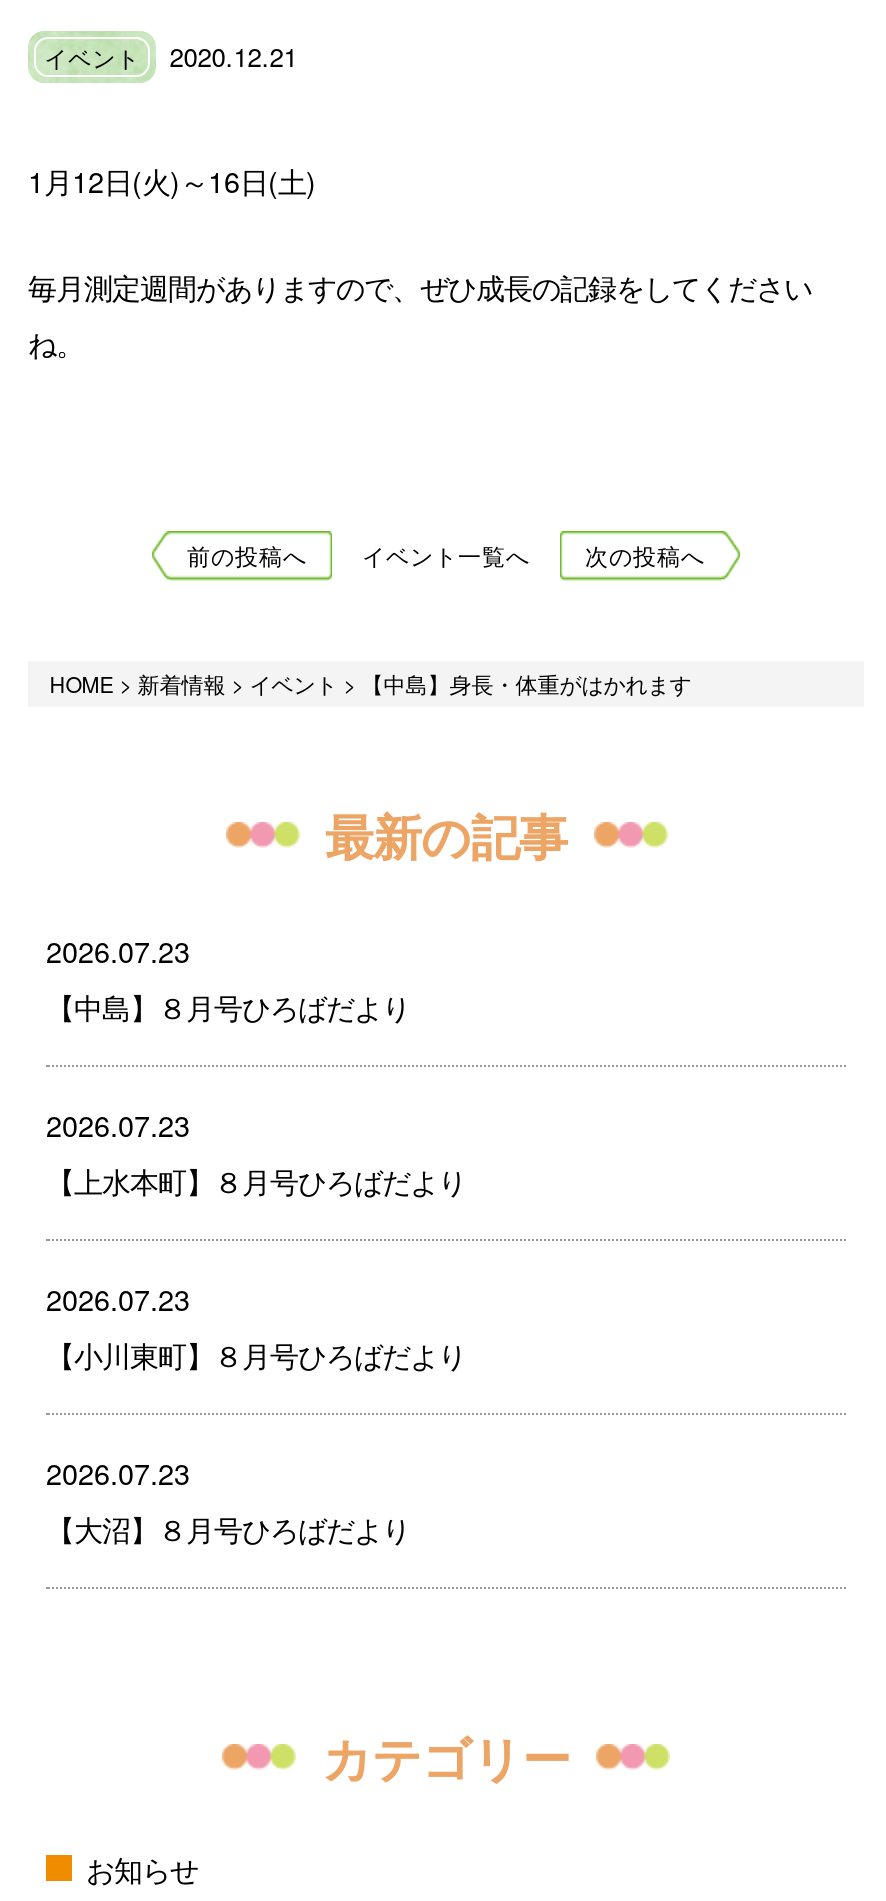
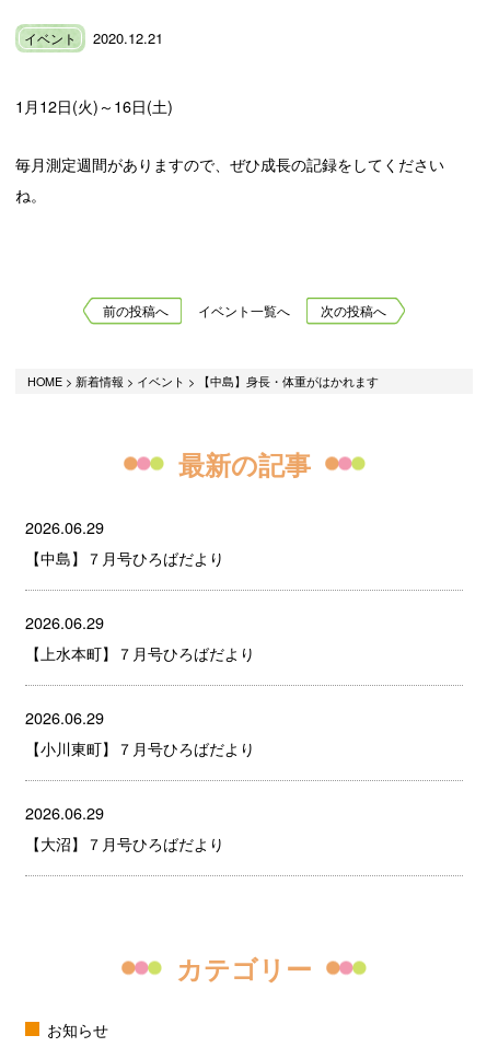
- 2026.07.23
+ 2026.06.29

- 【中島】８月号ひろばだより
+ 【中島】７月号ひろばだより

- 2026.07.23
+ 2026.06.29

- 【上水本町】８月号ひろばだより
+ 【上水本町】７月号ひろばだより

- 2026.07.23
+ 2026.06.29

- 【小川東町】８月号ひろばだより
+ 【小川東町】７月号ひろばだより

- 2026.07.23
+ 2026.06.29

- 【大沼】８月号ひろばだより
+ 【大沼】７月号ひろばだより
